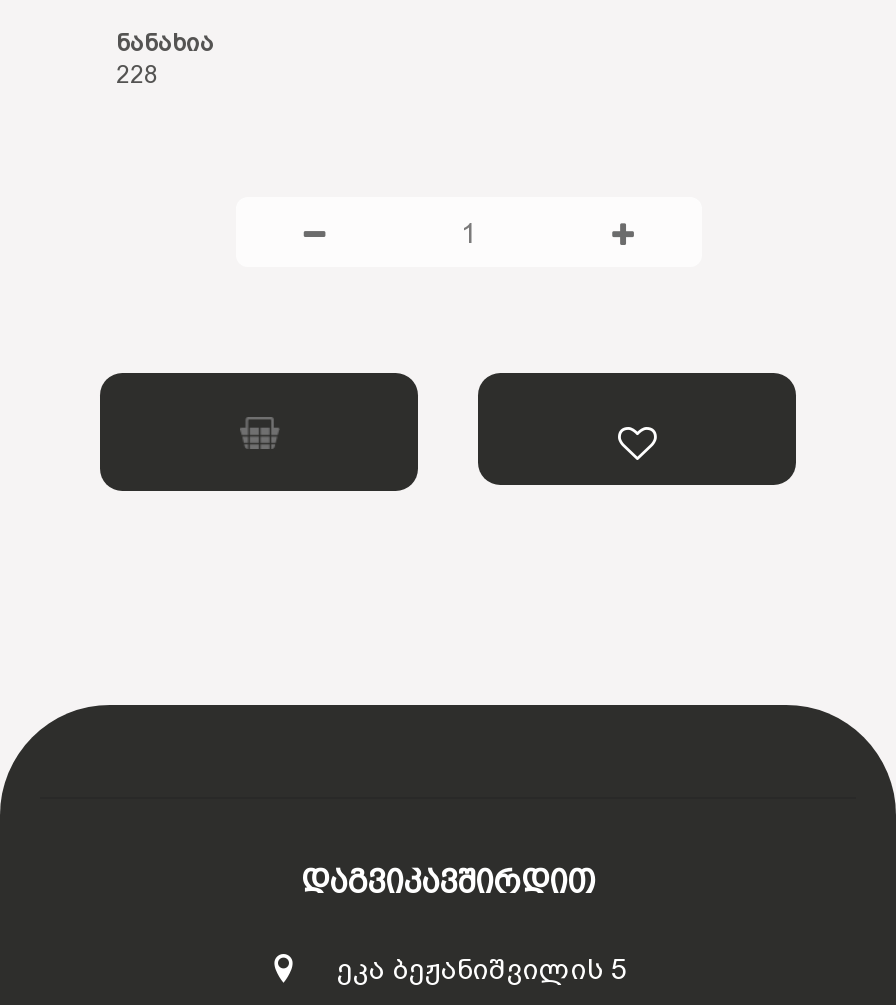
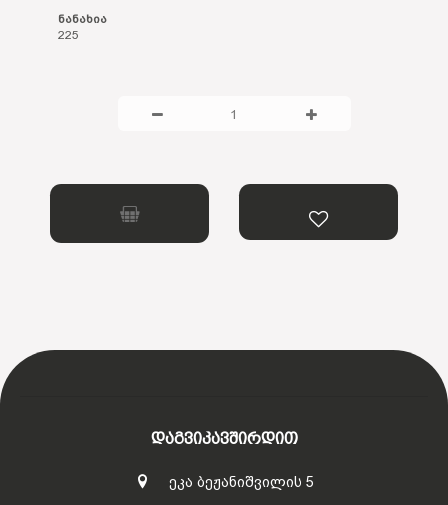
- 228
+ 225
